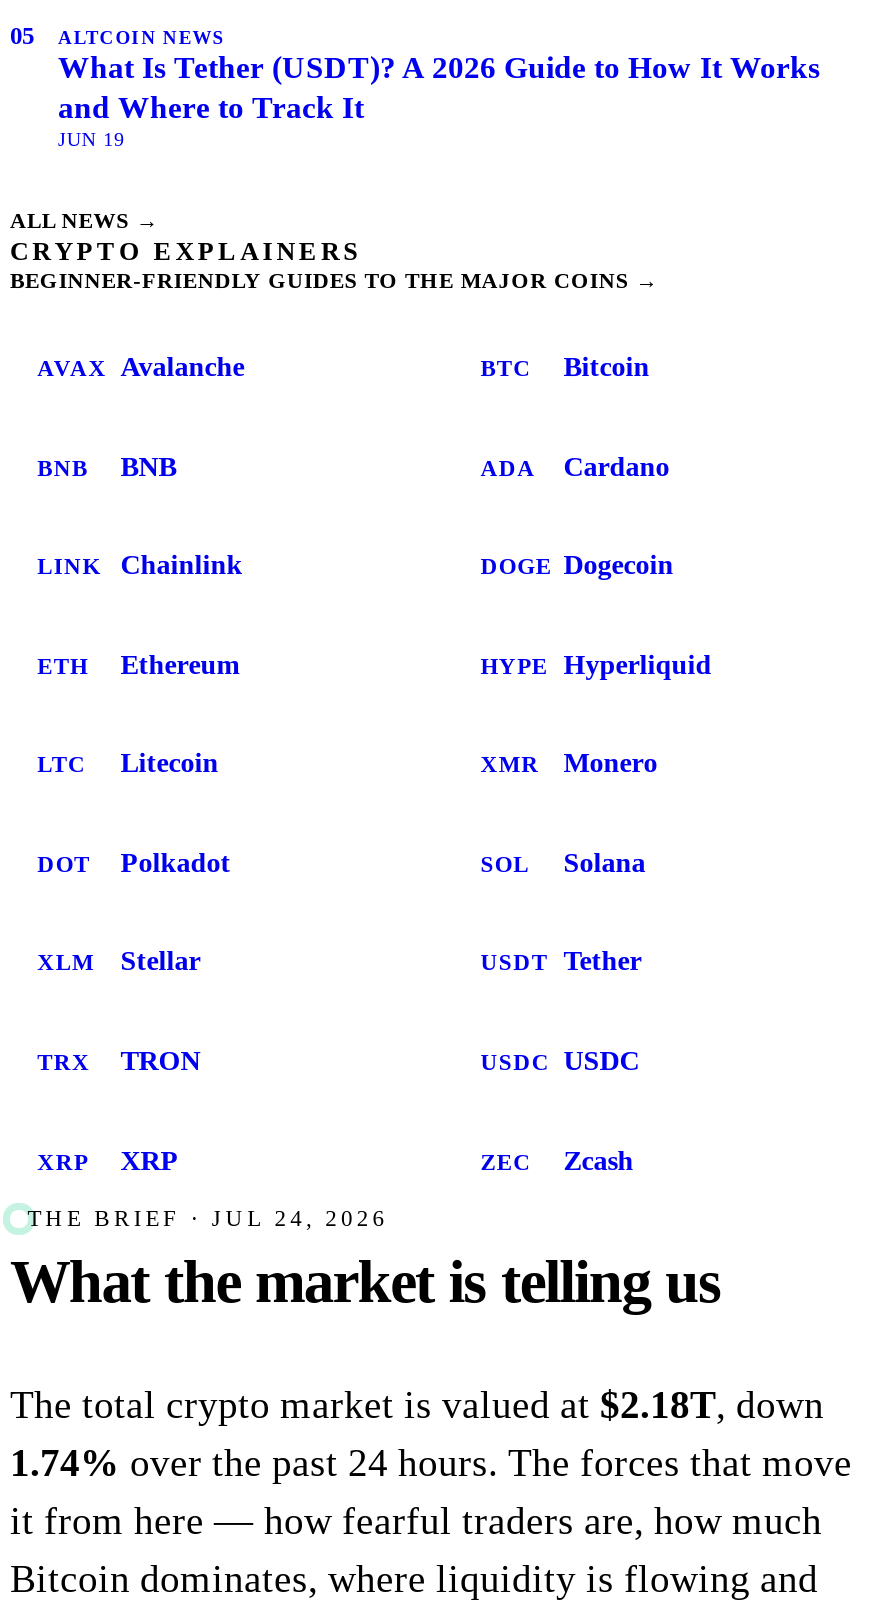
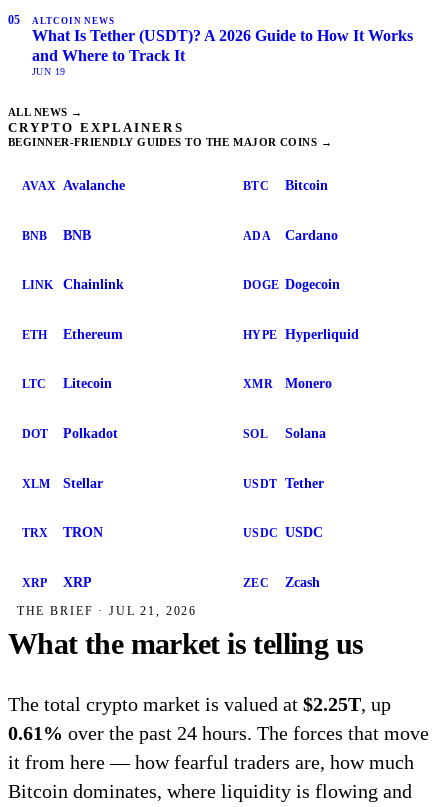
- THE BRIEF · JUL 24, 2026
+ THE BRIEF · JUL 21, 2026

- The total crypto market is valued at $2.18T, down
+ The total crypto market is valued at $2.25T, up

- 1.74% over the past 24 hours. The forces that move
+ 0.61% over the past 24 hours. The forces that move
